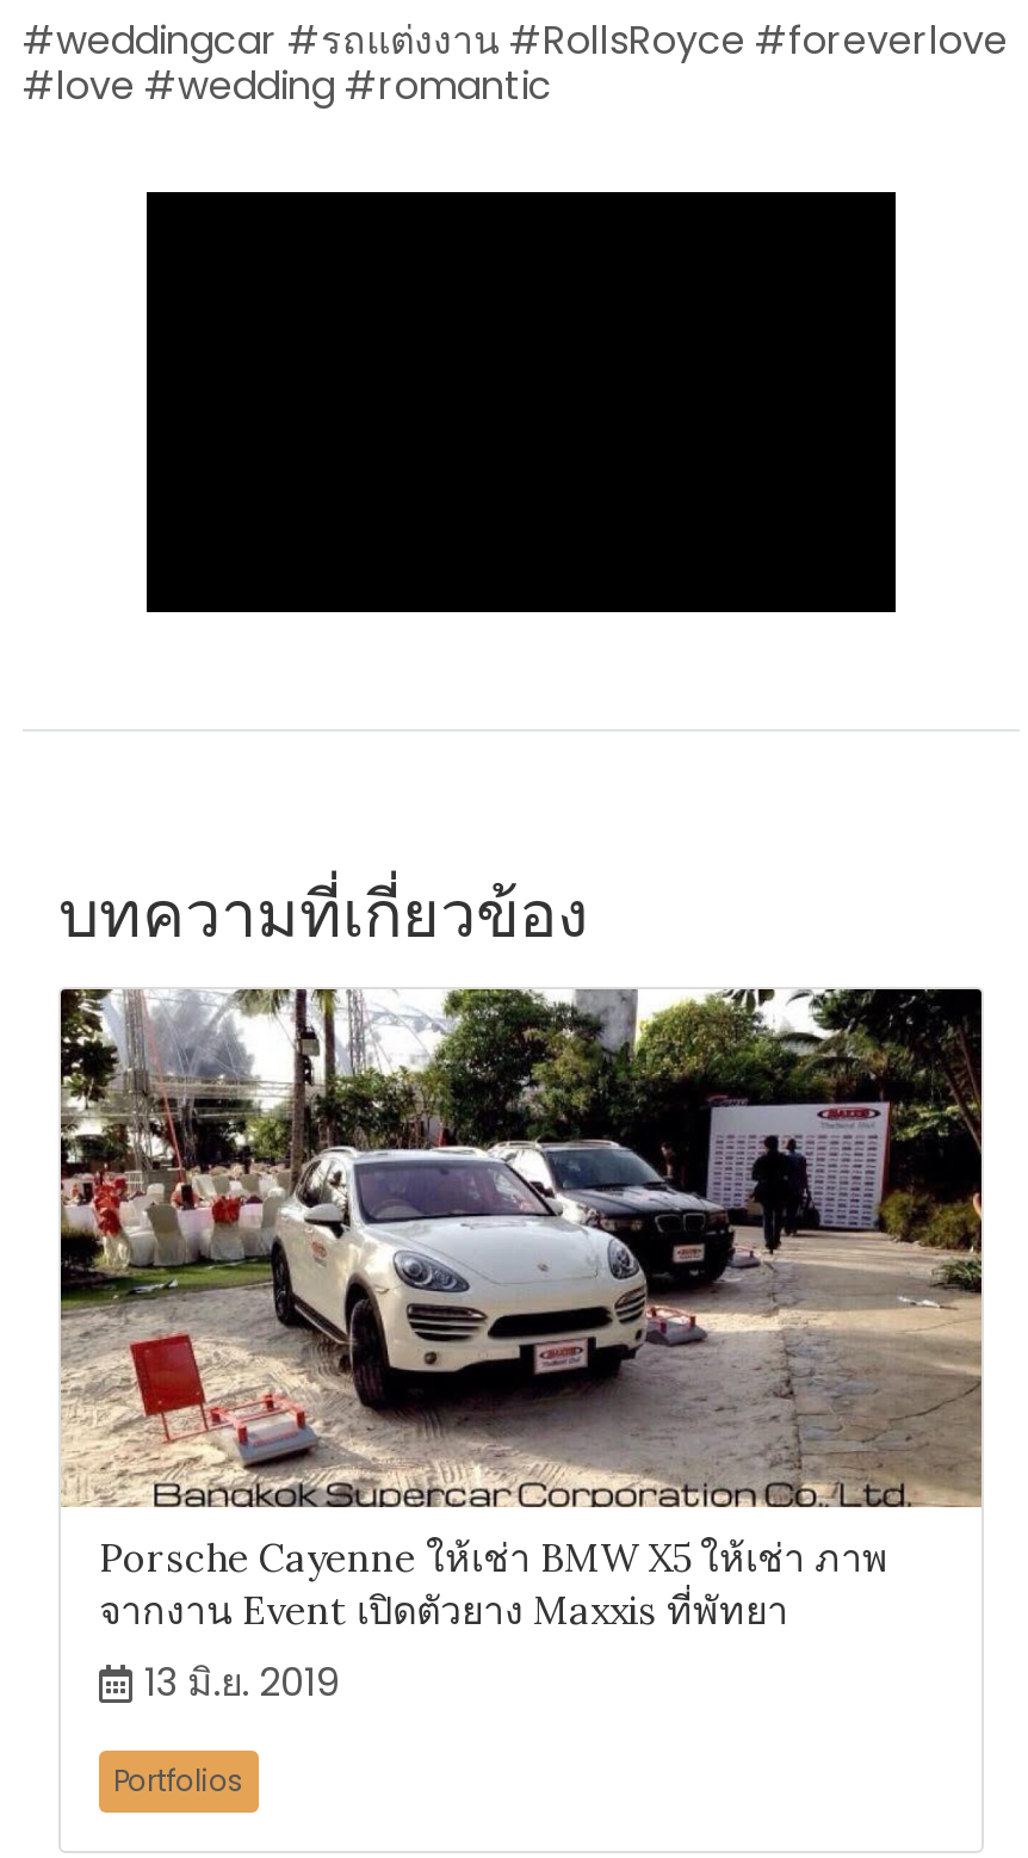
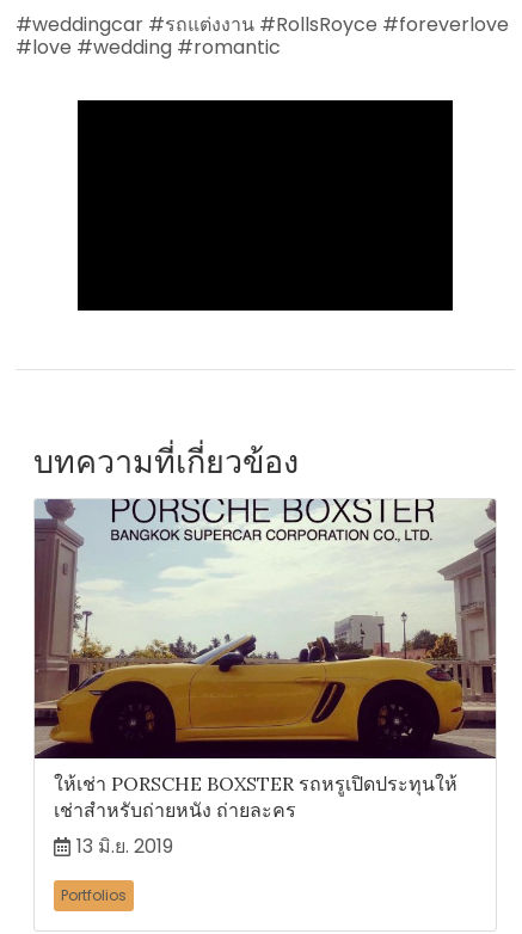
- [image]
- Porsche Cayenne ให้เช่า BMW X5 ให้เช่า ภาพ
- จากงาน Event เปิดตัวยาง Maxxis ที่พัทยา
+ [image]
+ ให้เช่า PORSCHE BOXSTER รถหรูเปิดประทุนให้
+ เช่าสำหรับถ่ายหนัง ถ่ายละคร
